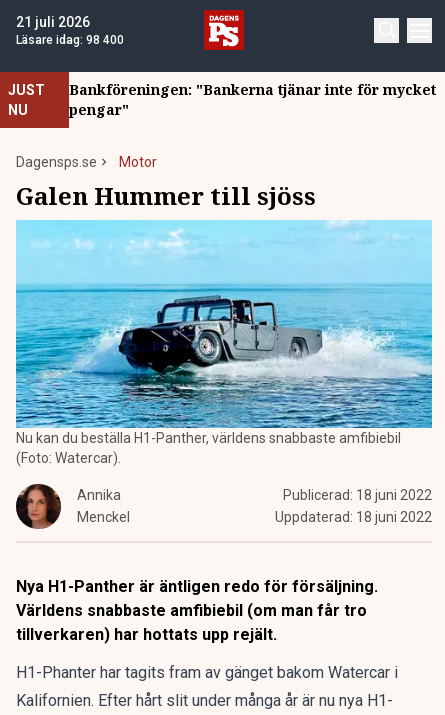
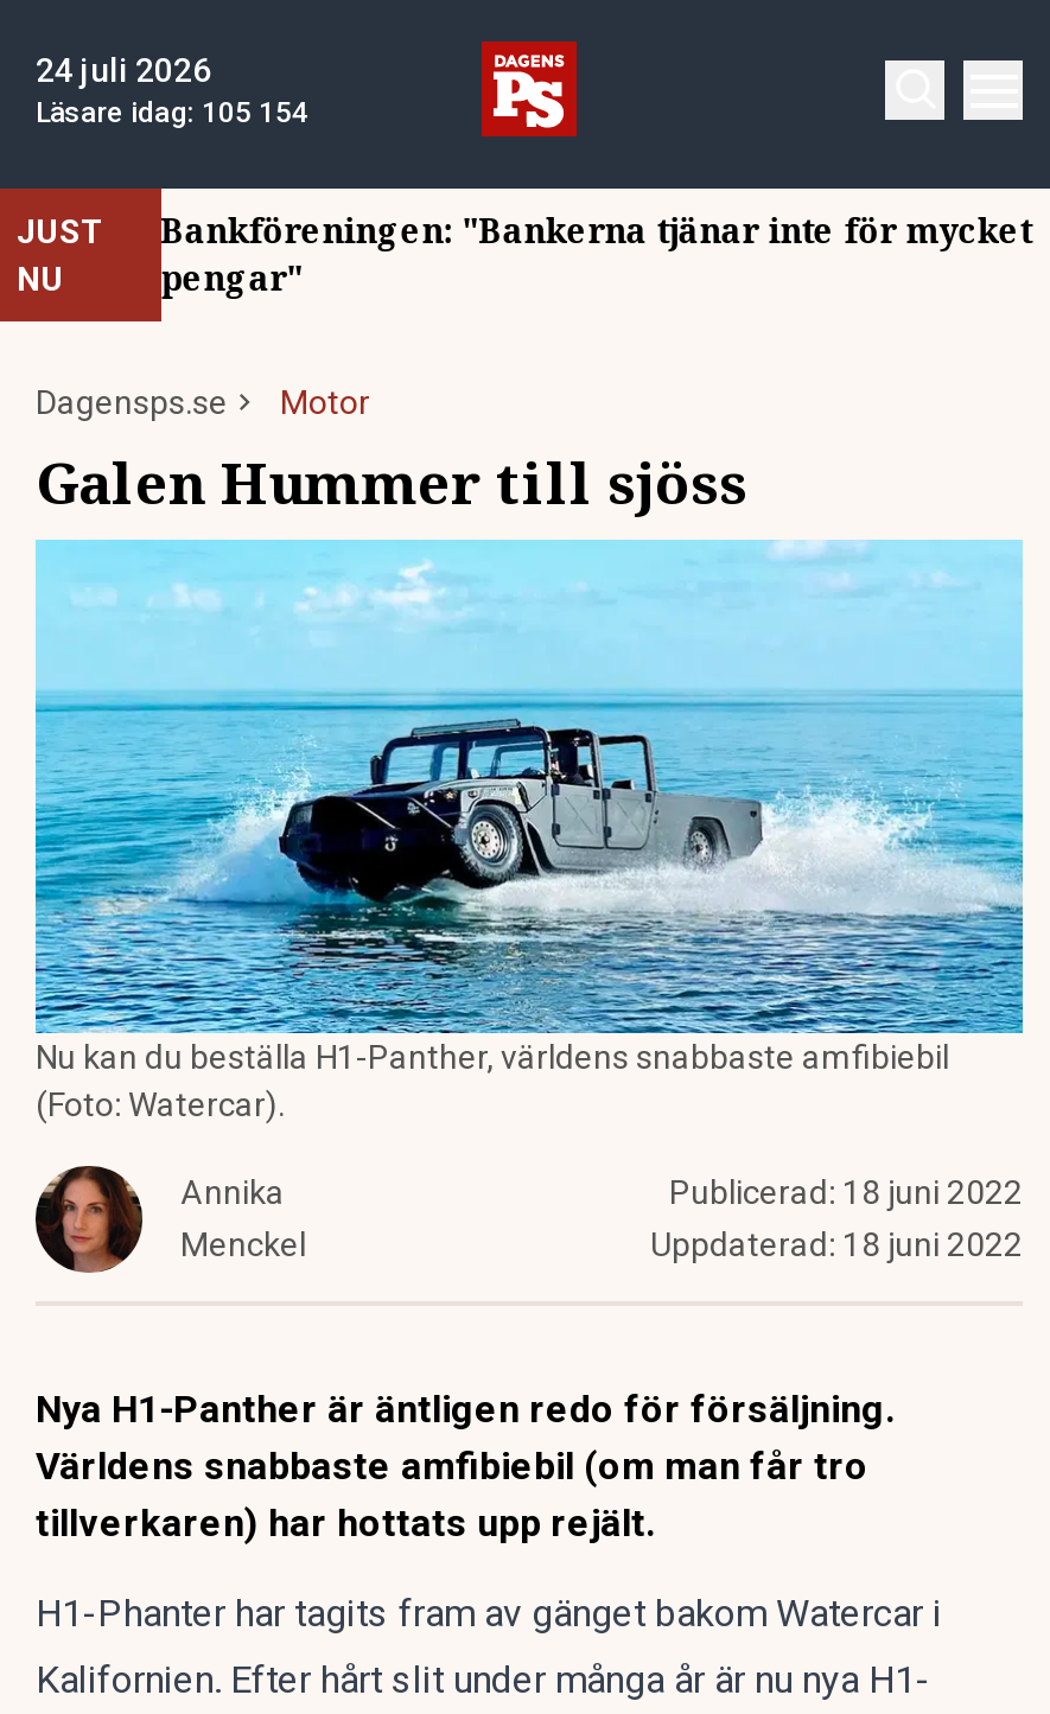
- 21 juli 2026
+ 24 juli 2026

- Läsare idag: 98 400
+ Läsare idag: 105 154
